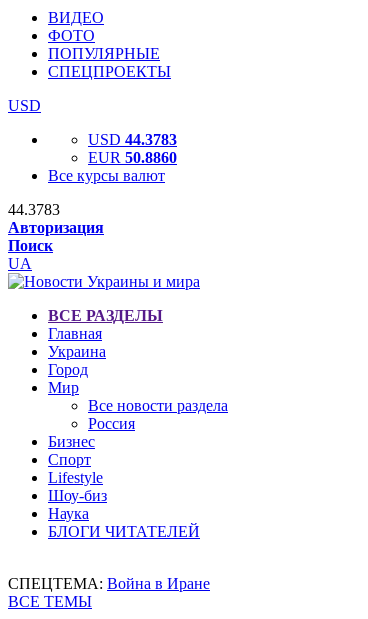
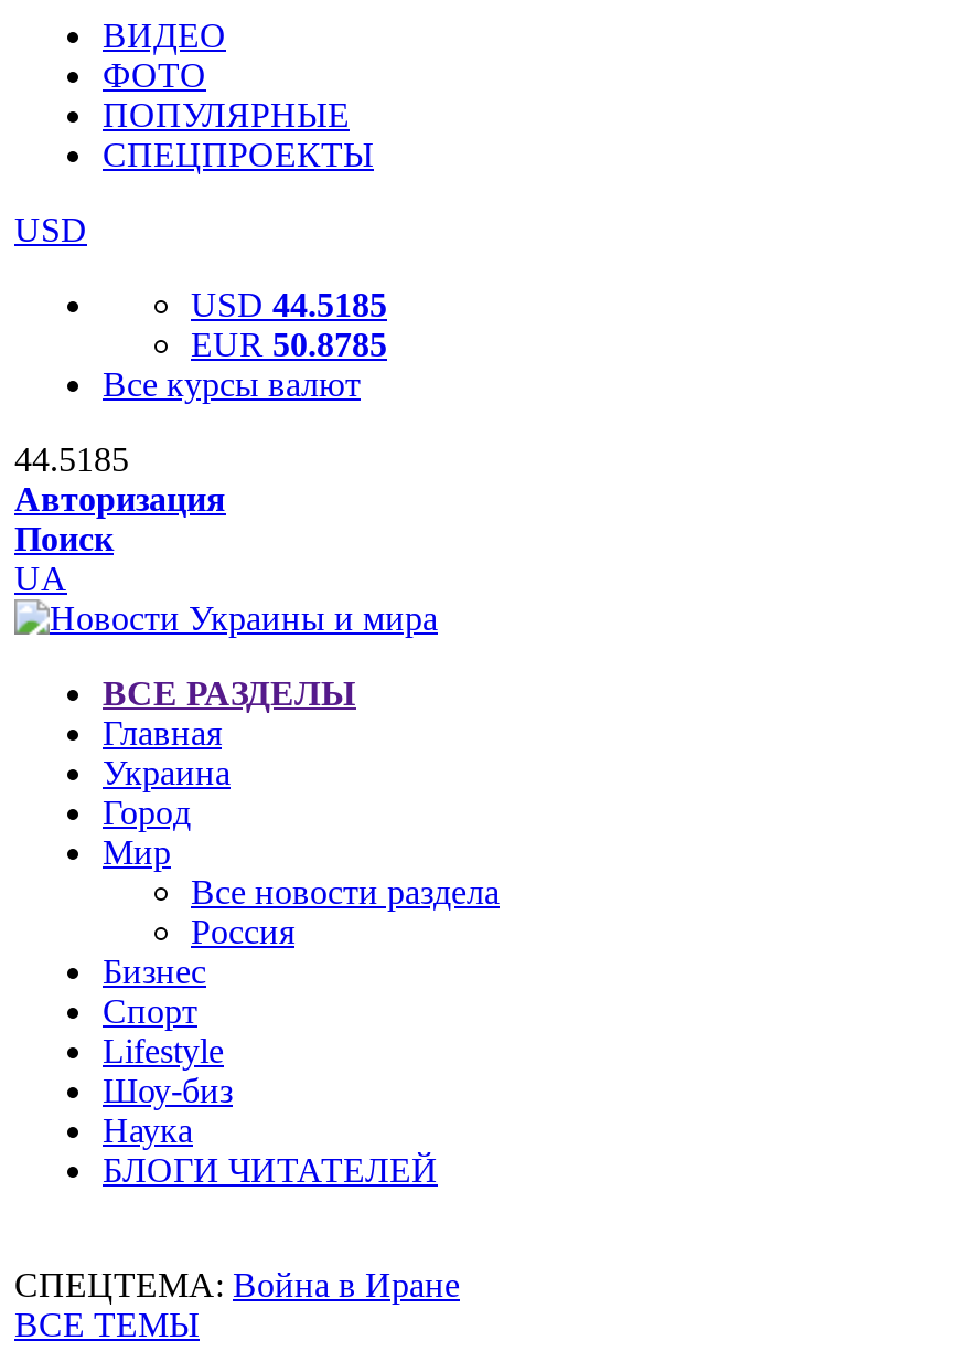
- USD 44.3783
+ USD 44.5185

- EUR 50.8860
+ EUR 50.8785

- 44.3783
+ 44.5185
